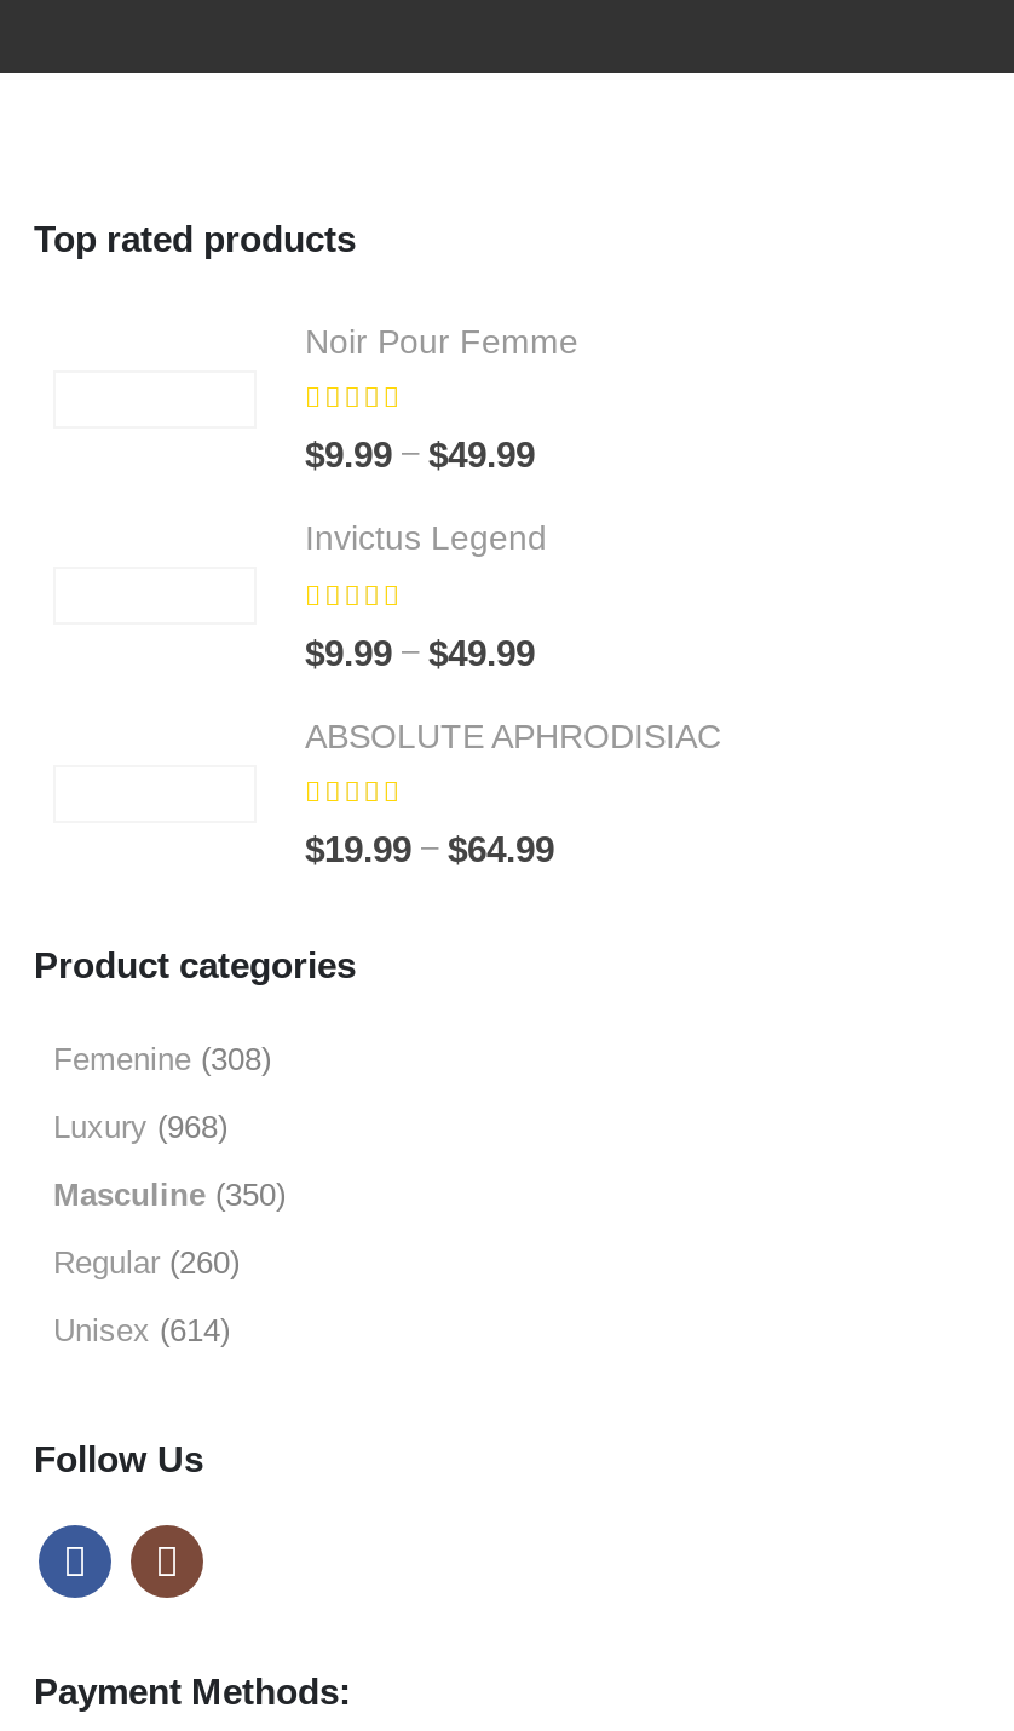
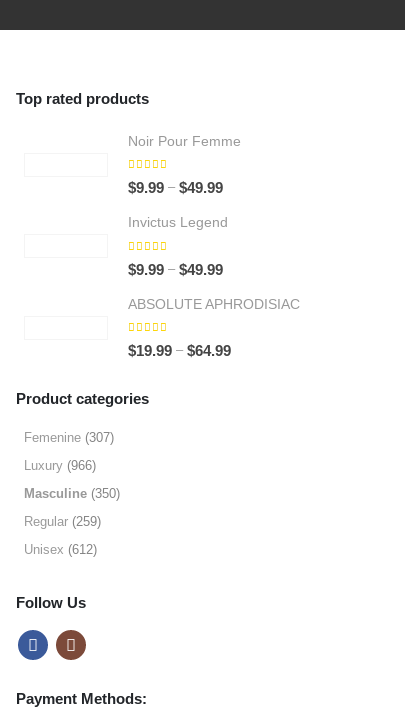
- Femenine (308)
+ Femenine (307)

- Luxury (968)
+ Luxury (966)

- Regular (260)
+ Regular (259)

- Unisex (614)
+ Unisex (612)
